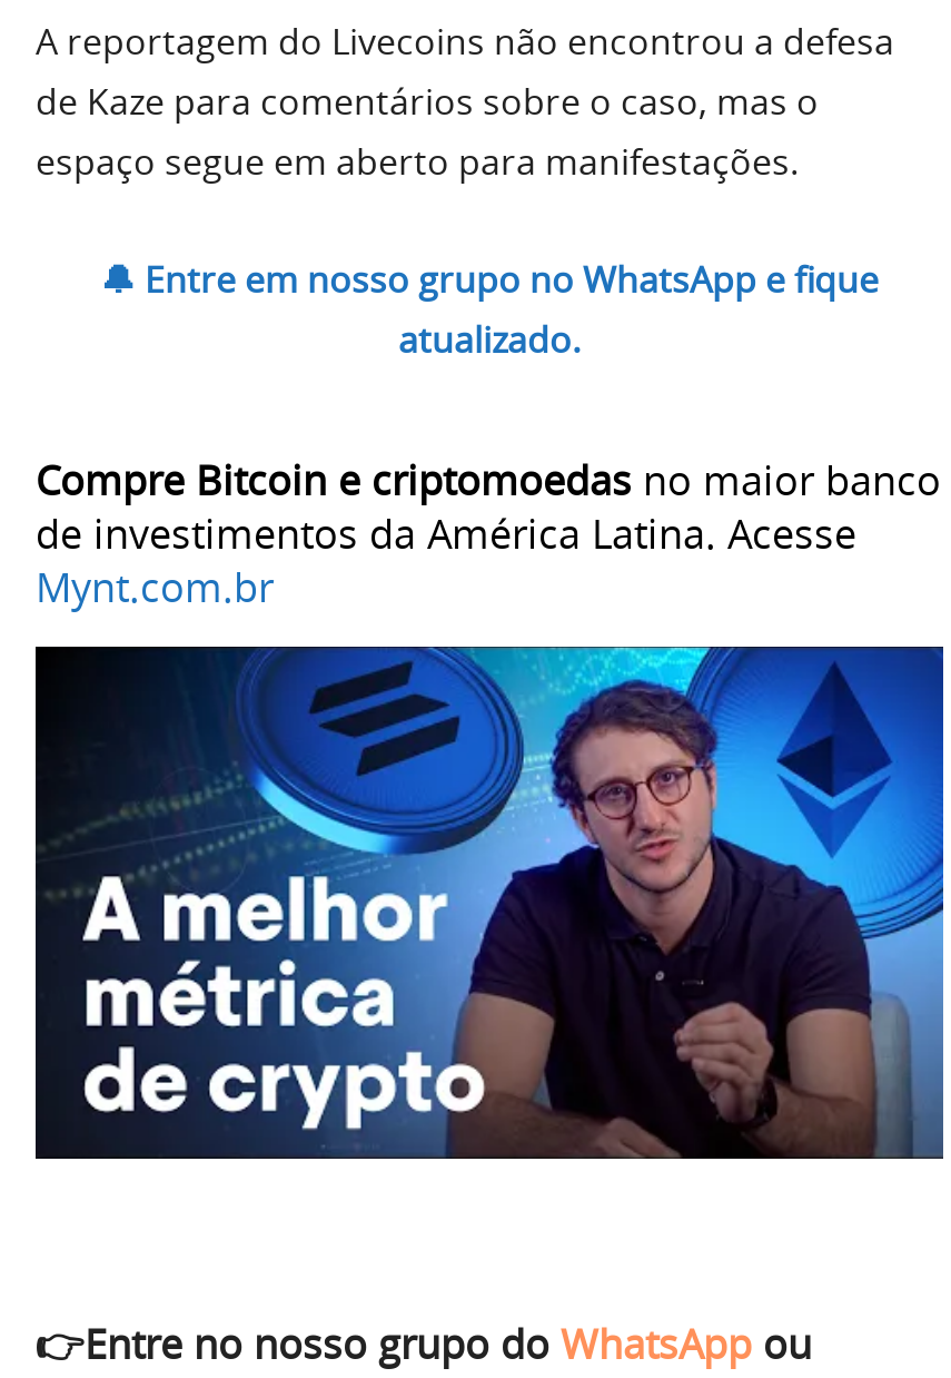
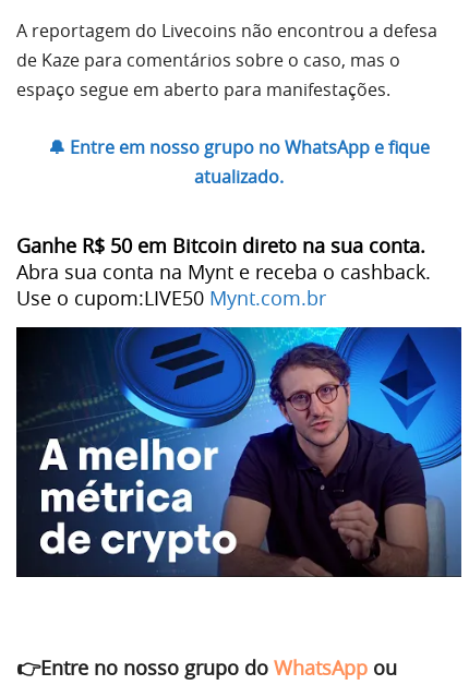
- Compre Bitcoin e criptomoedas no maior banco
- de investimentos da América Latina. Acesse
- Mynt.com.br
+ Ganhe R$ 50 em Bitcoin direto na sua conta.
+ Abra sua conta na Mynt e receba o cashback.
+ Use o cupom:LIVE50Mynt.com.br
